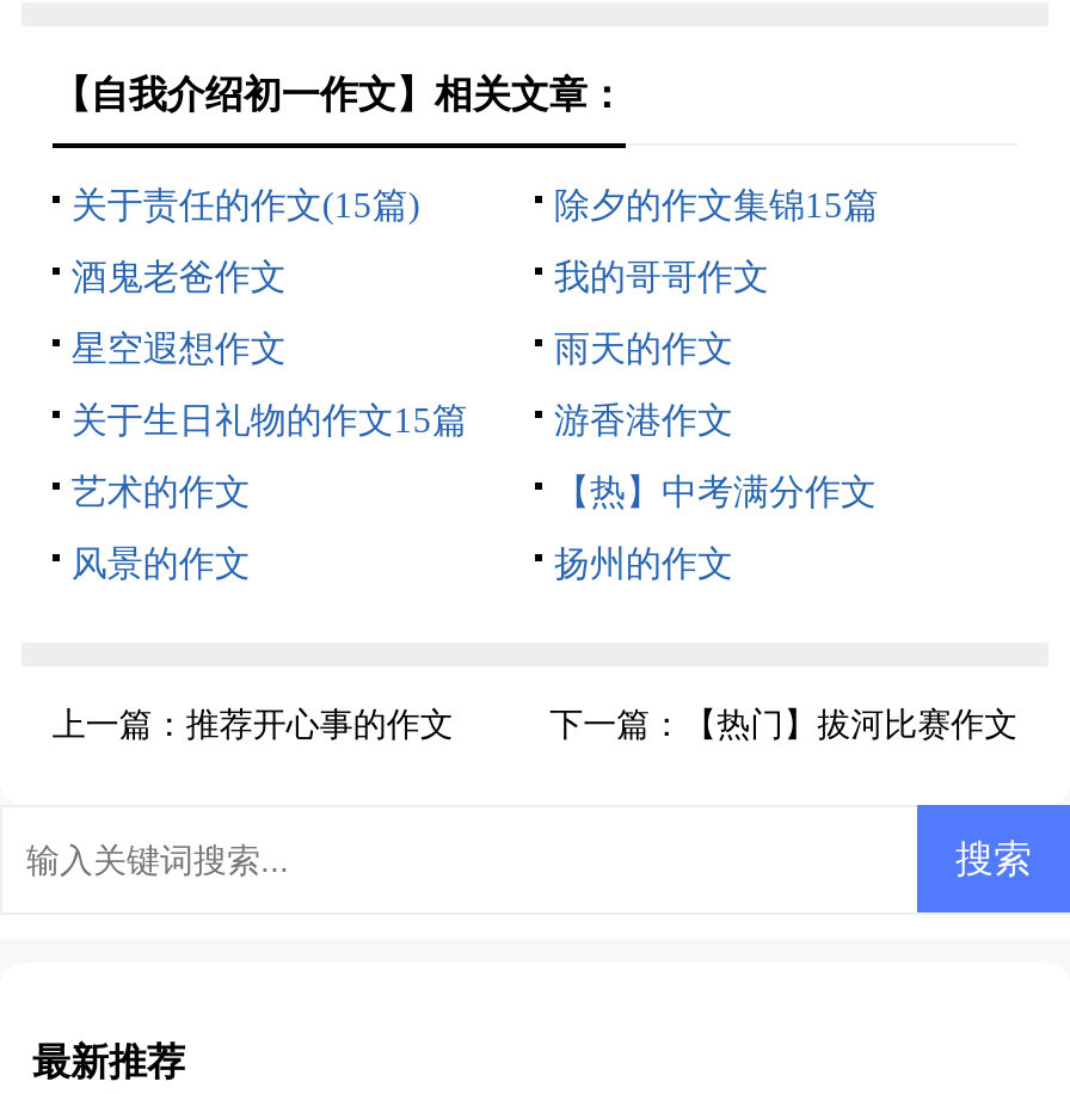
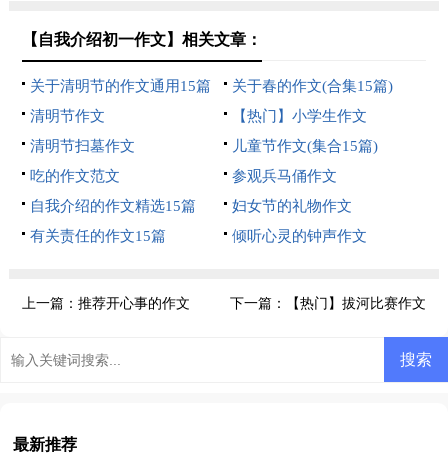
- 关于责任的作文(15篇)
- 除夕的作文集锦15篇
+ 关于清明节的作文通用15篇
+ 关于春的作文(合集15篇)

- 酒鬼老爸作文
- 我的哥哥作文
+ 清明节作文
+ 【热门】小学生作文

- 星空遐想作文
- 雨天的作文
+ 清明节扫墓作文
+ 儿童节作文(集合15篇)

- 关于生日礼物的作文15篇
- 游香港作文
+ 吃的作文范文
+ 参观兵马俑作文

- 艺术的作文
- 【热】中考满分作文
+ 自我介绍的作文精选15篇
+ 妇女节的礼物作文

- 风景的作文
- 扬州的作文
+ 有关责任的作文15篇
+ 倾听心灵的钟声作文
